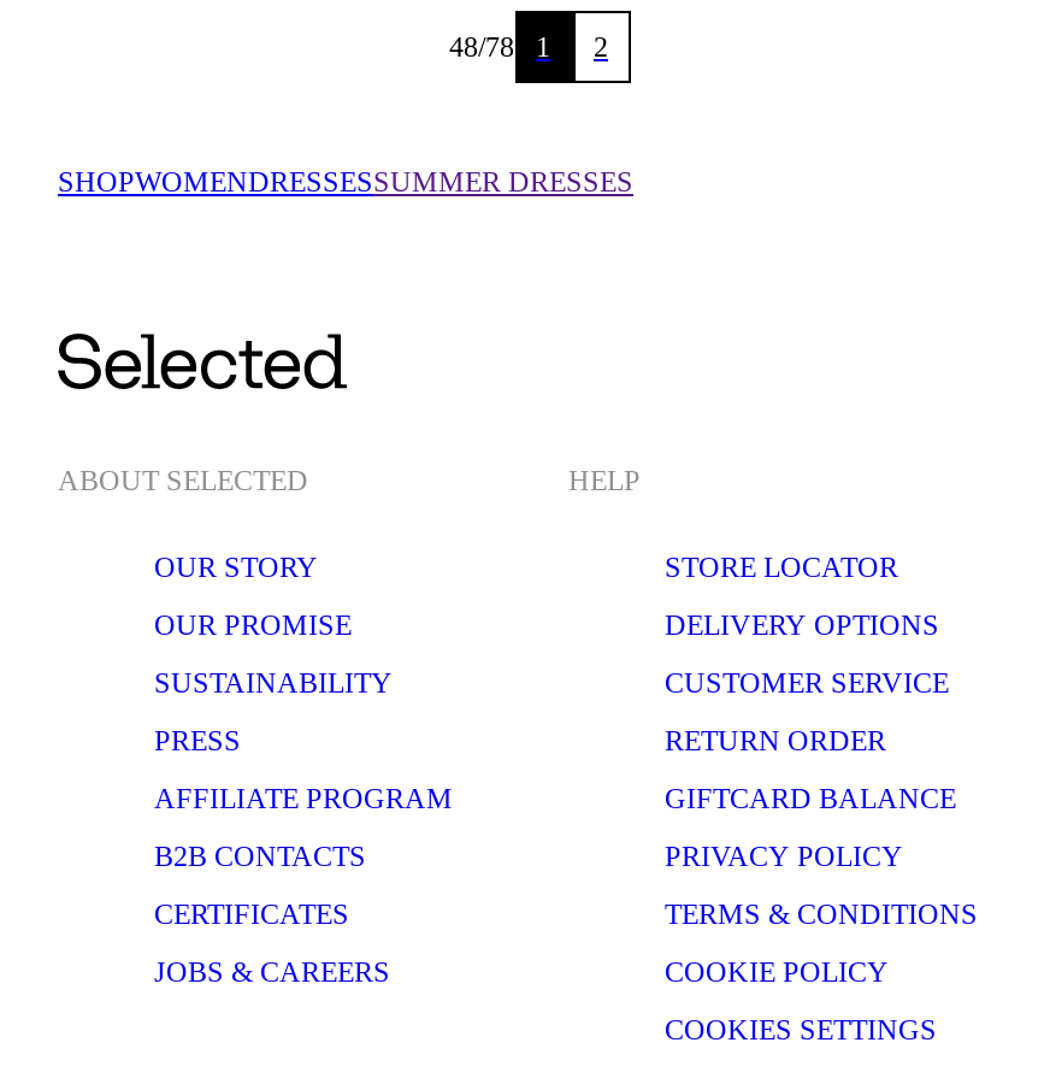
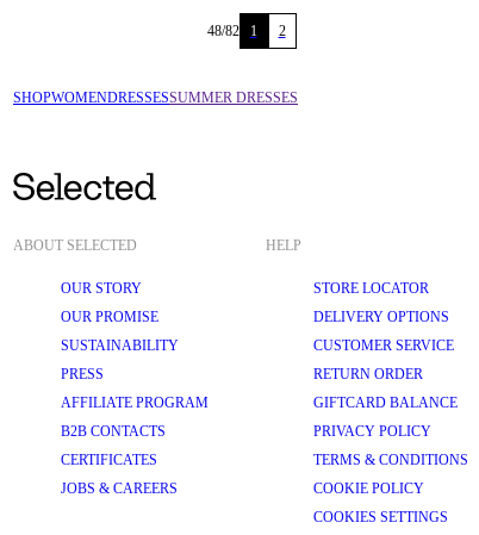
- 48/78 1 2
+ 48/82 1 2
